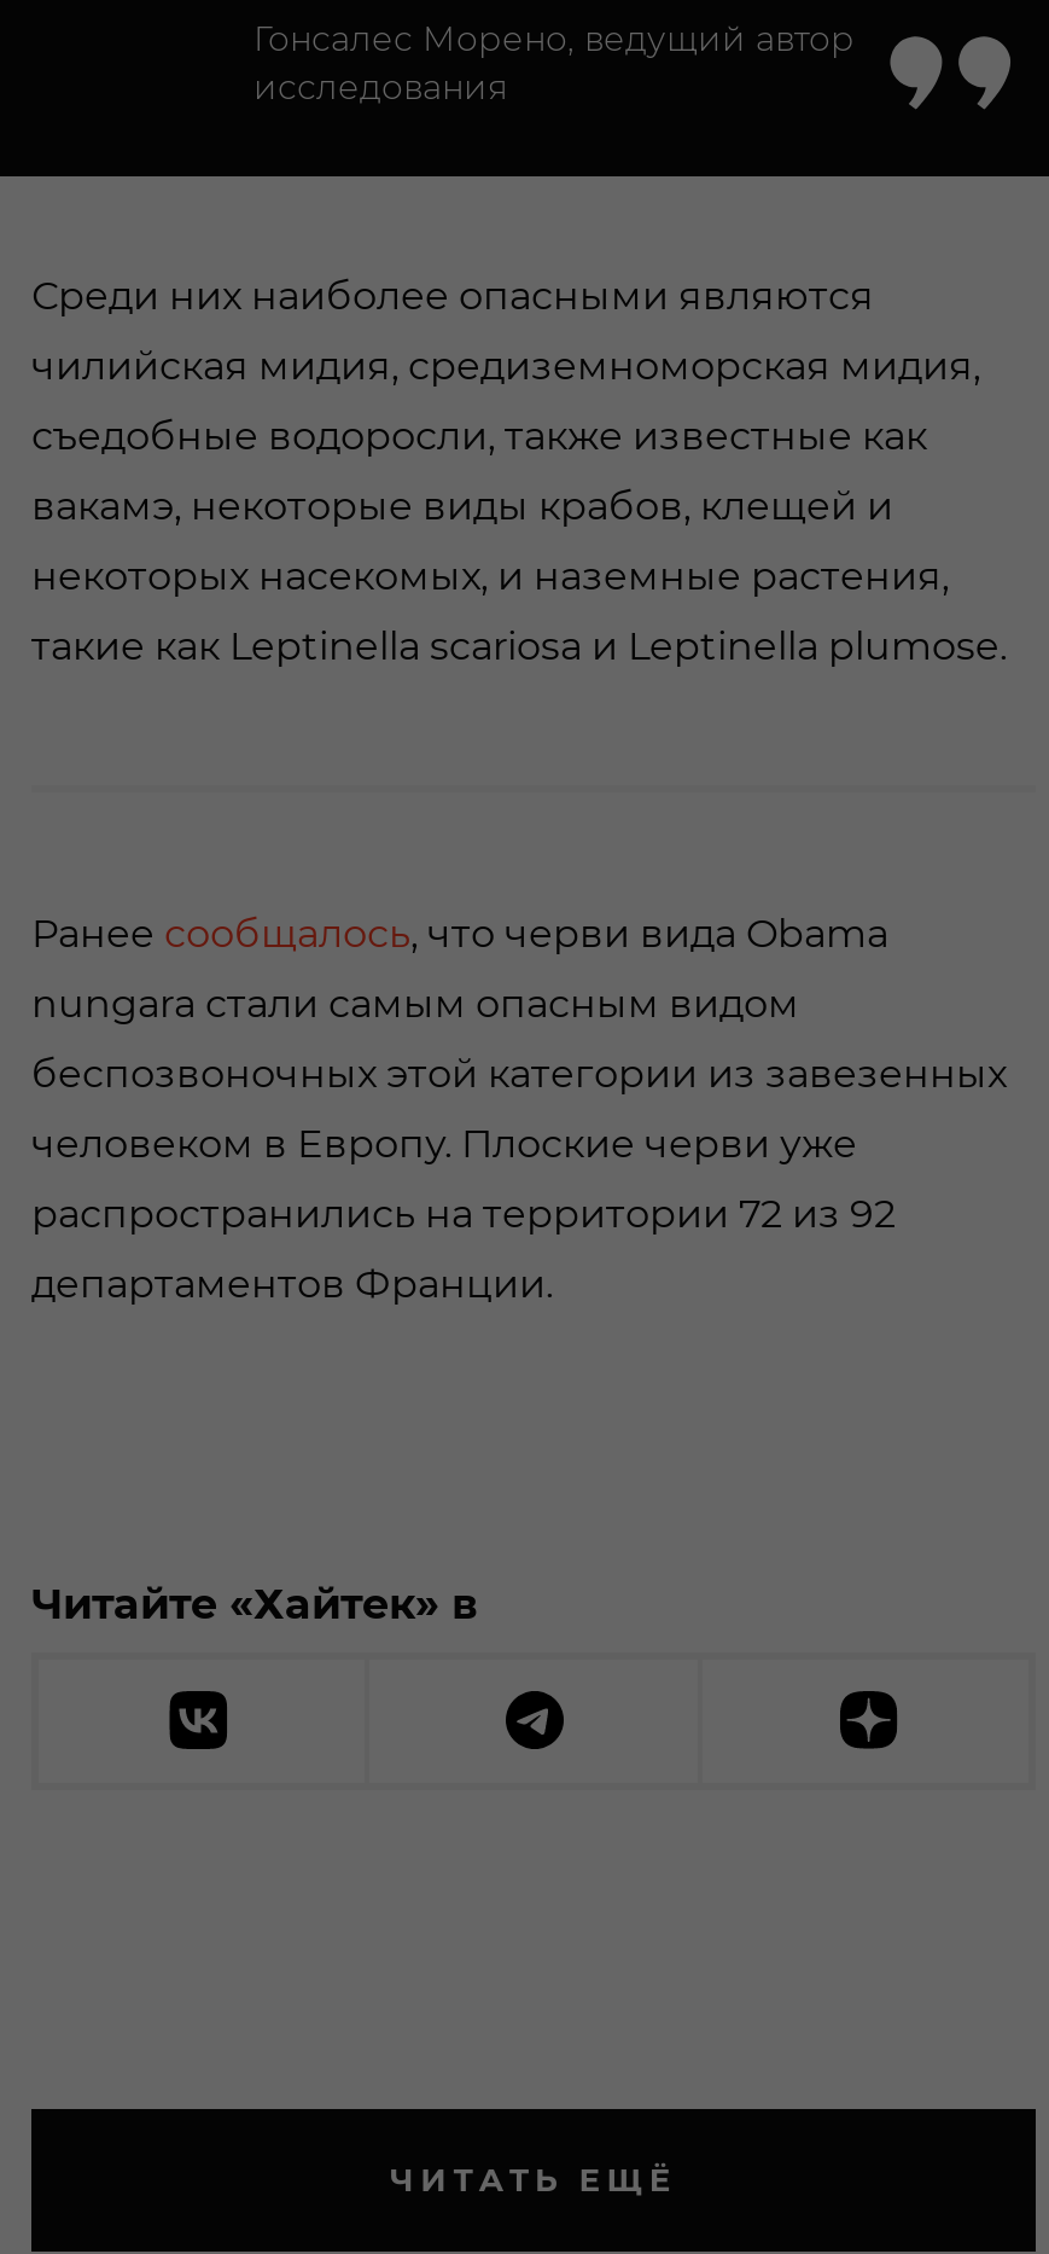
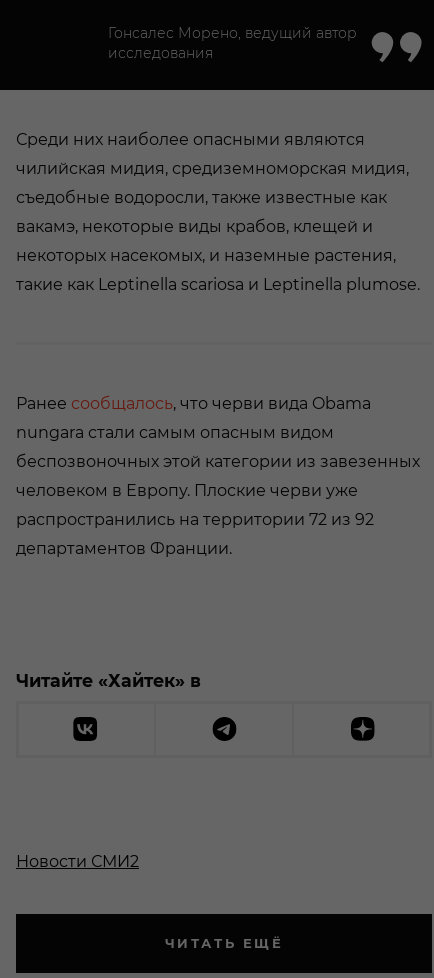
+ Новости СМИ2
